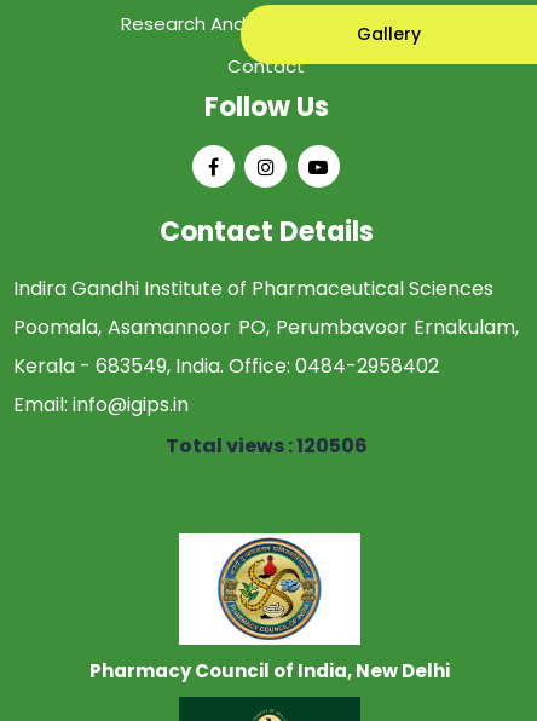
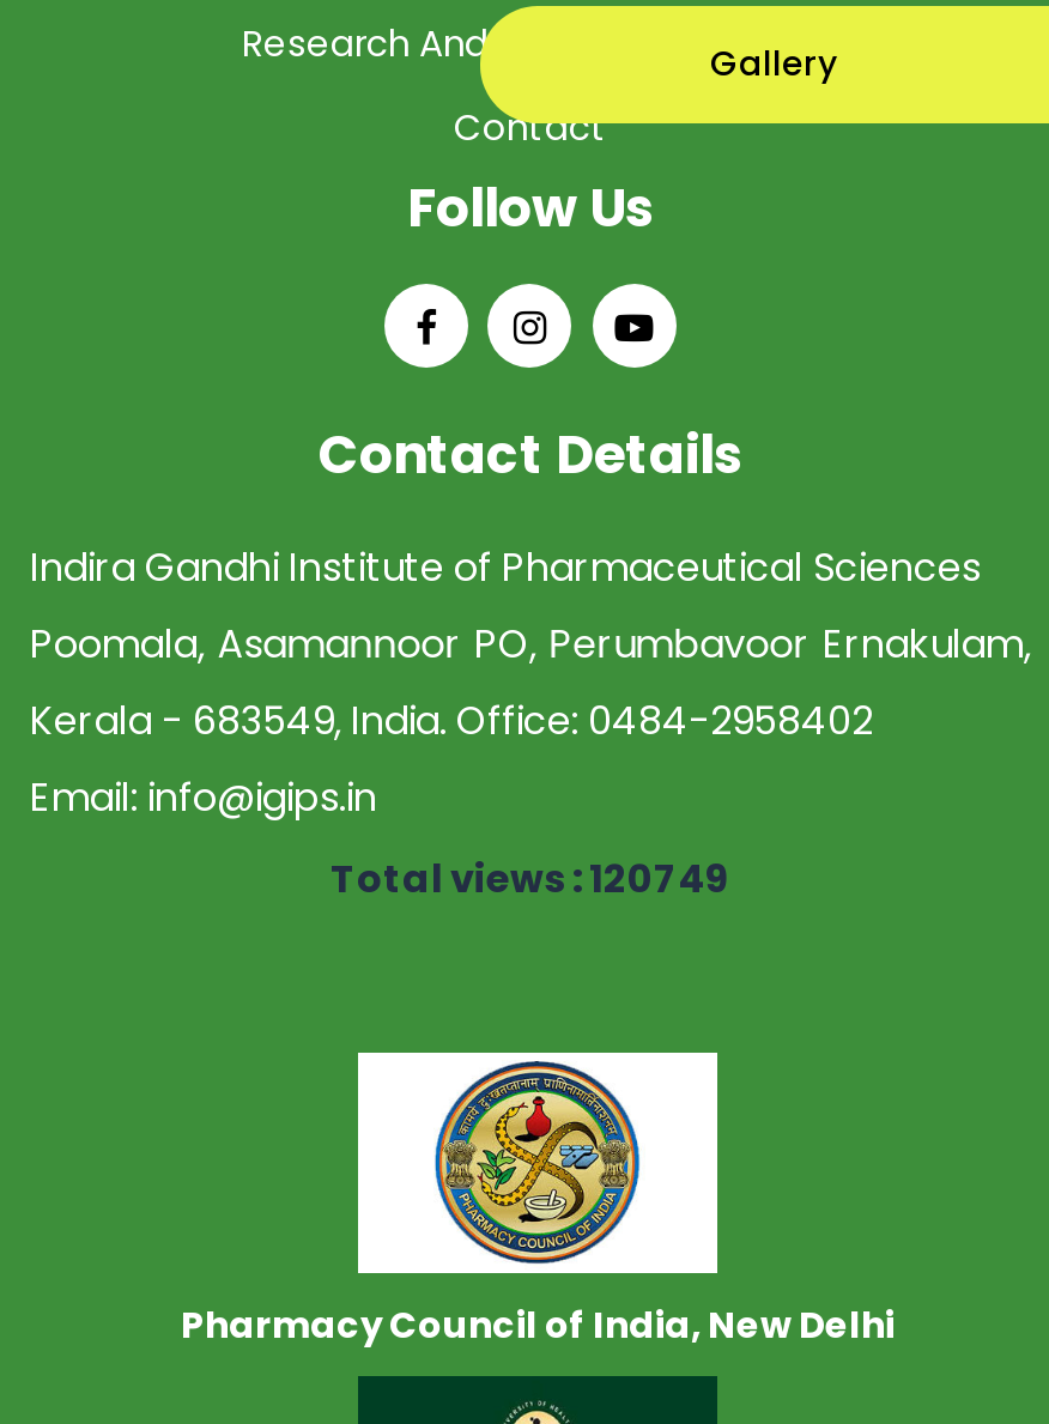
- Total views : 120506
+ Total views : 120749
